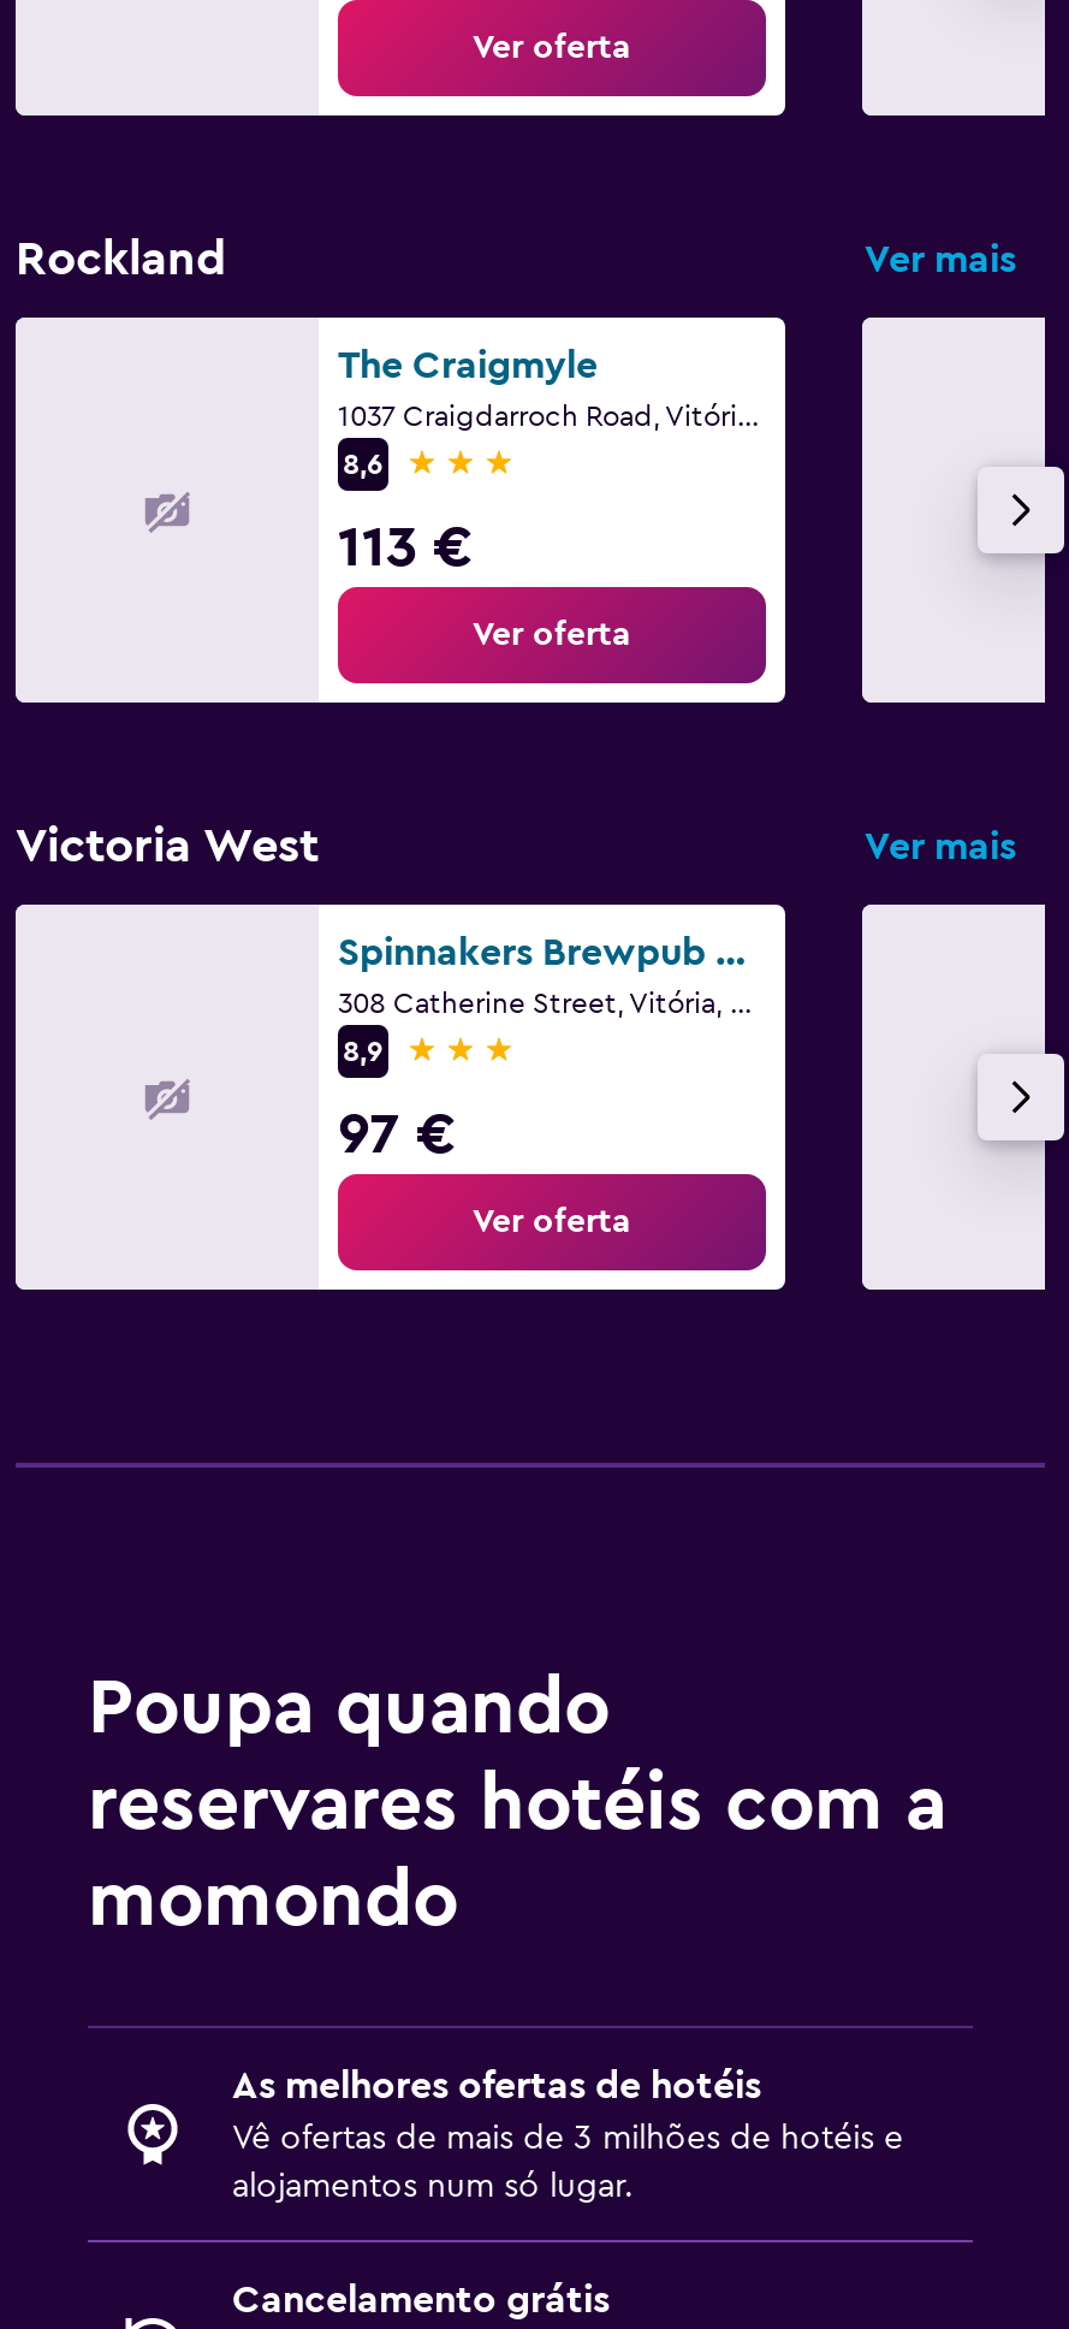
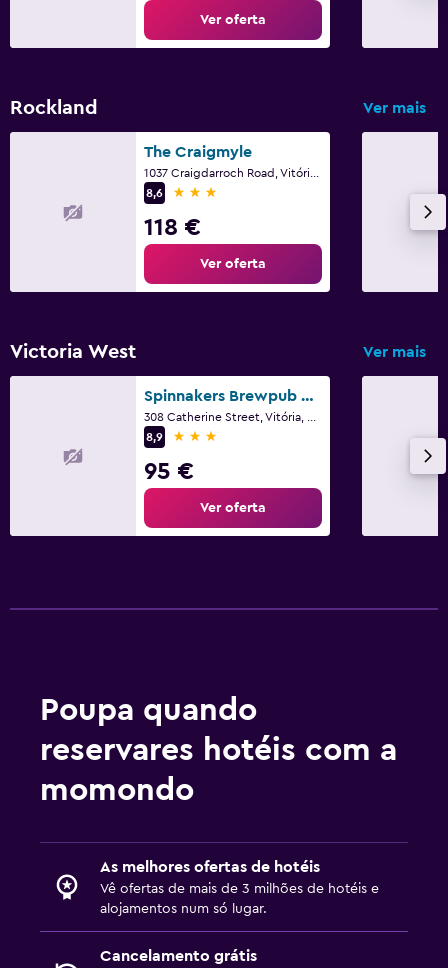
- 113 €
+ 118 €

- 97 €
+ 95 €
